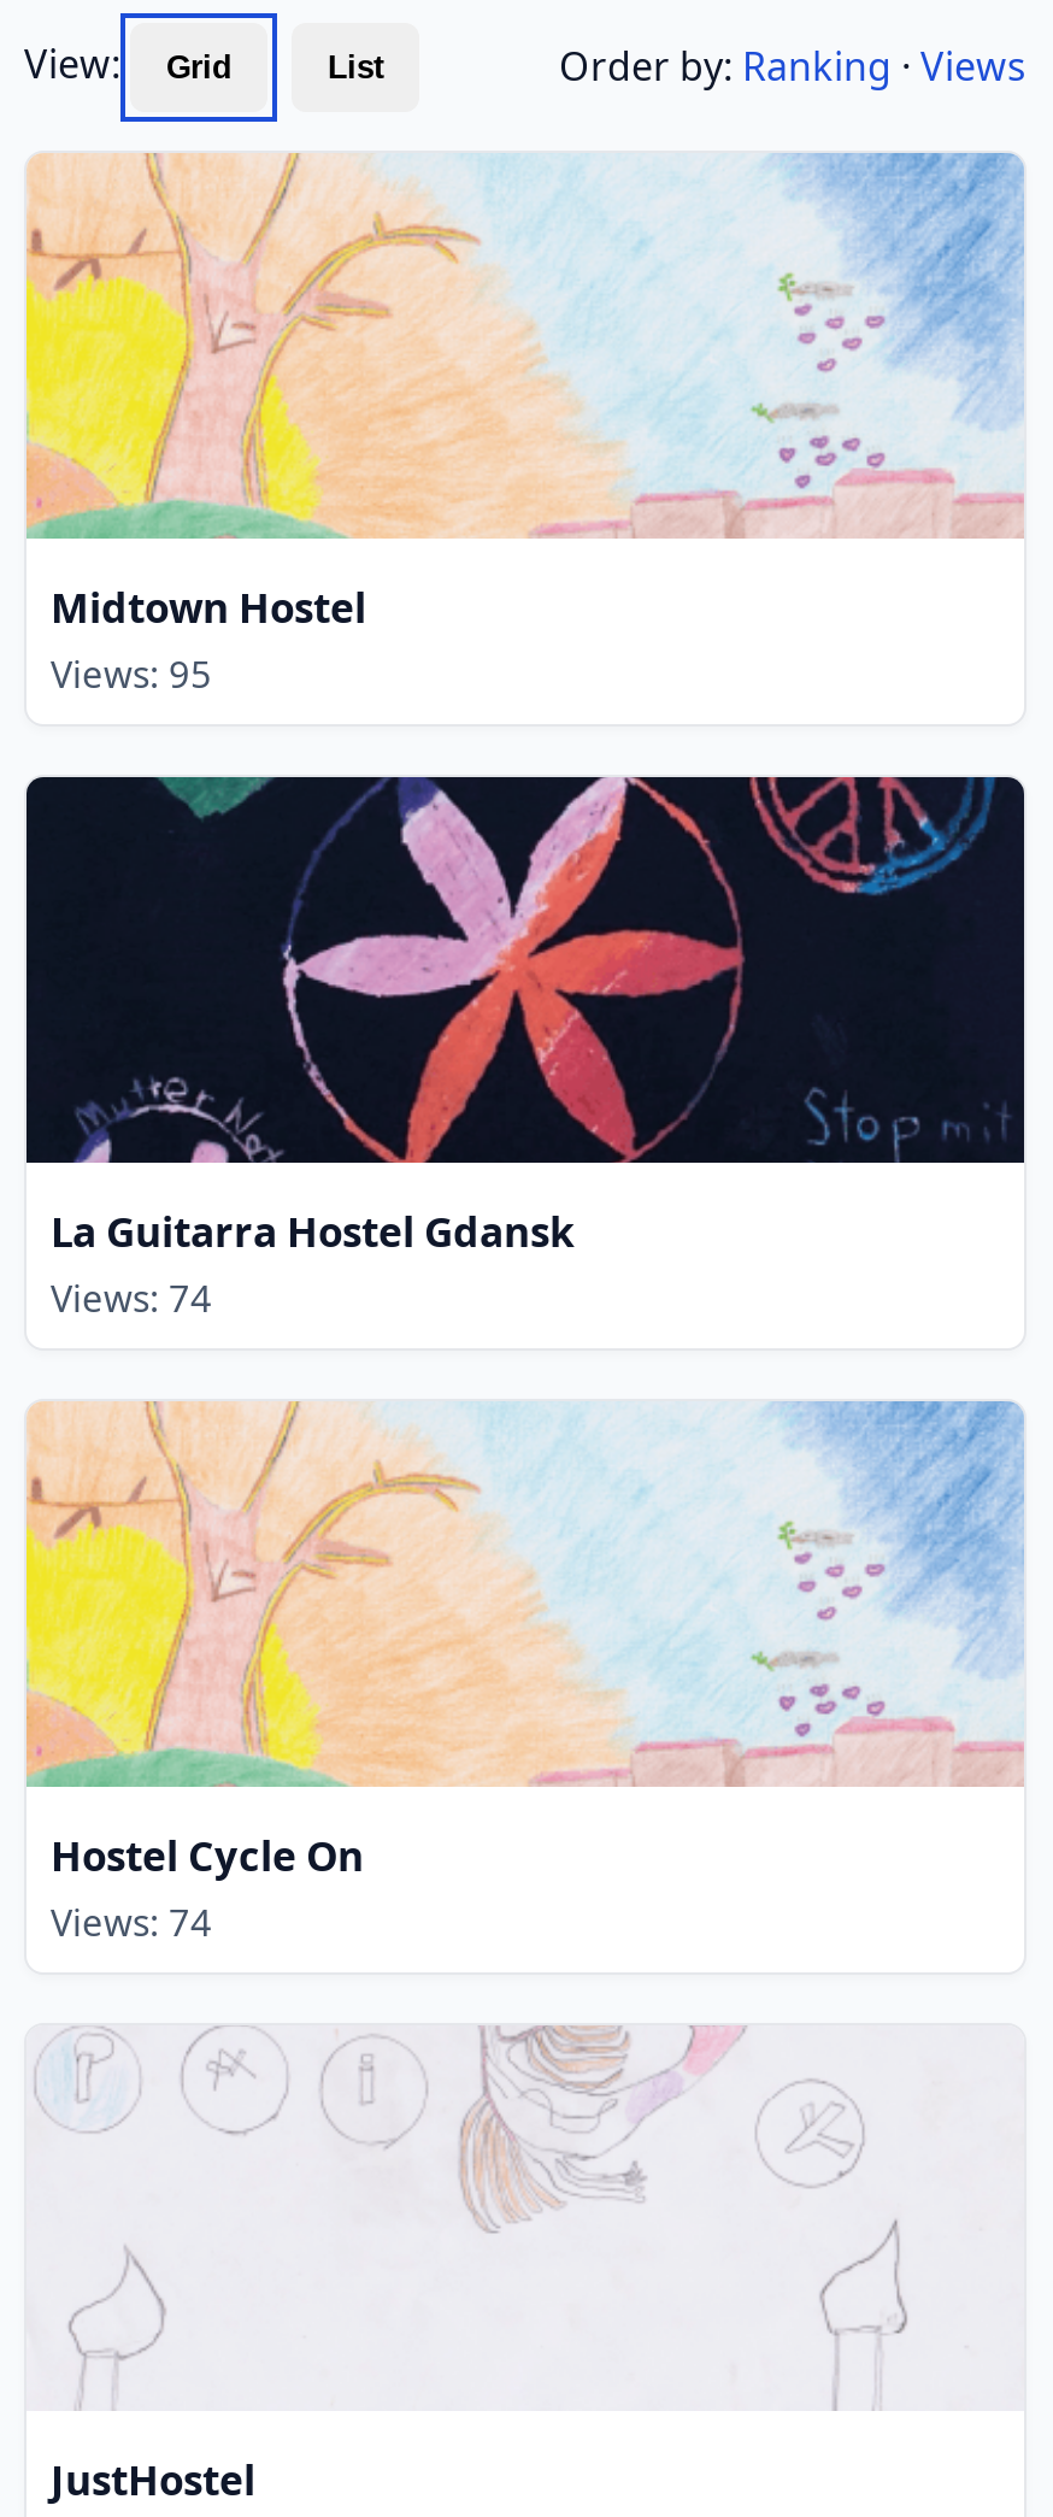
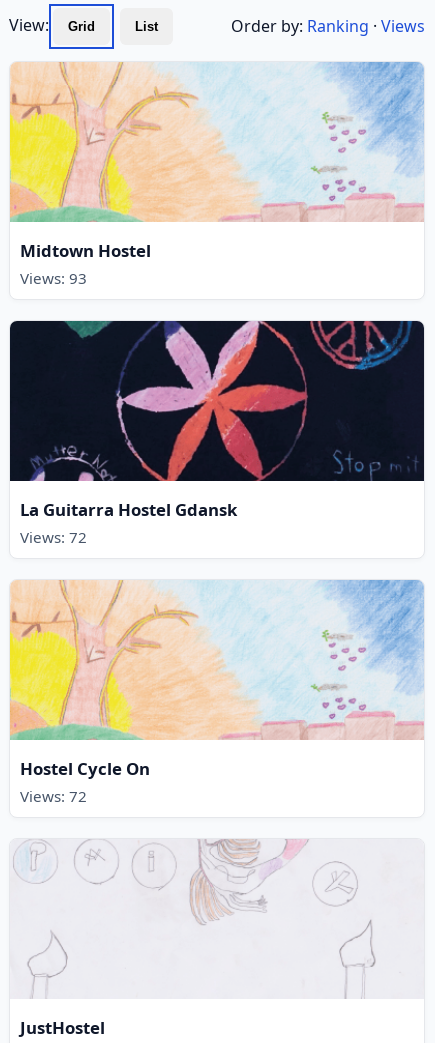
- Views: 95
+ Views: 93

- Views: 74
+ Views: 72

- Views: 74
+ Views: 72
